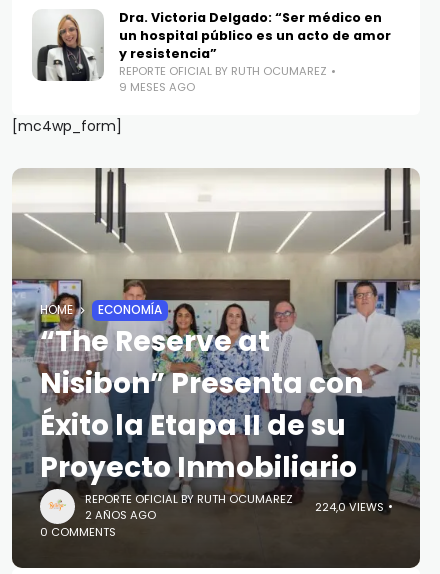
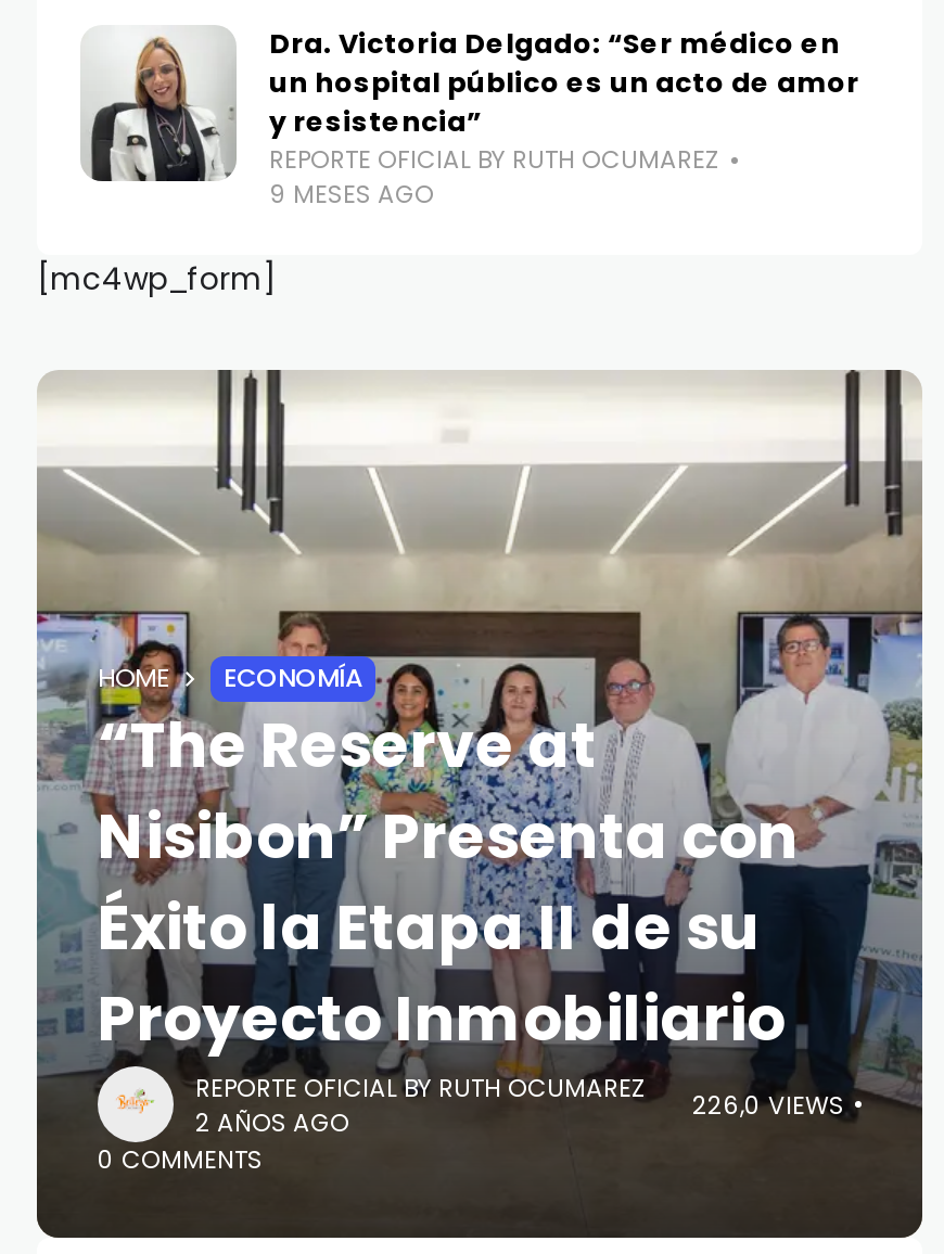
- REPORTE OFICIAL BY RUTH OCUMAREZ 224,0 VIEWS
+ REPORTE OFICIAL BY RUTH OCUMAREZ 226,0 VIEWS
